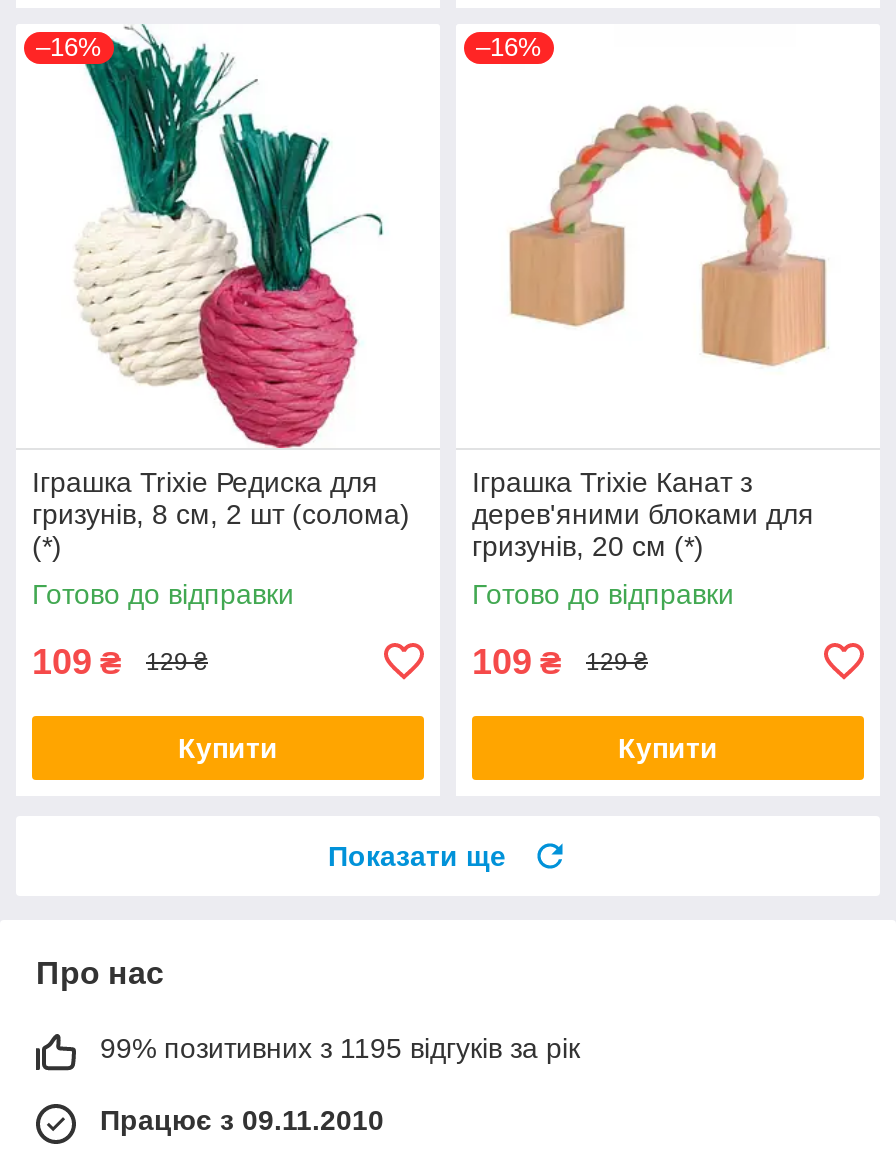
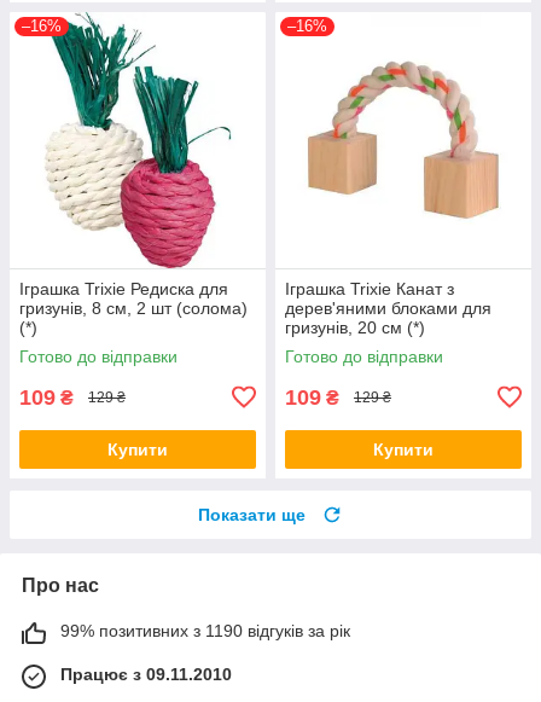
- 99% позитивних з 1195 відгуків за рік
+ 99% позитивних з 1190 відгуків за рік
